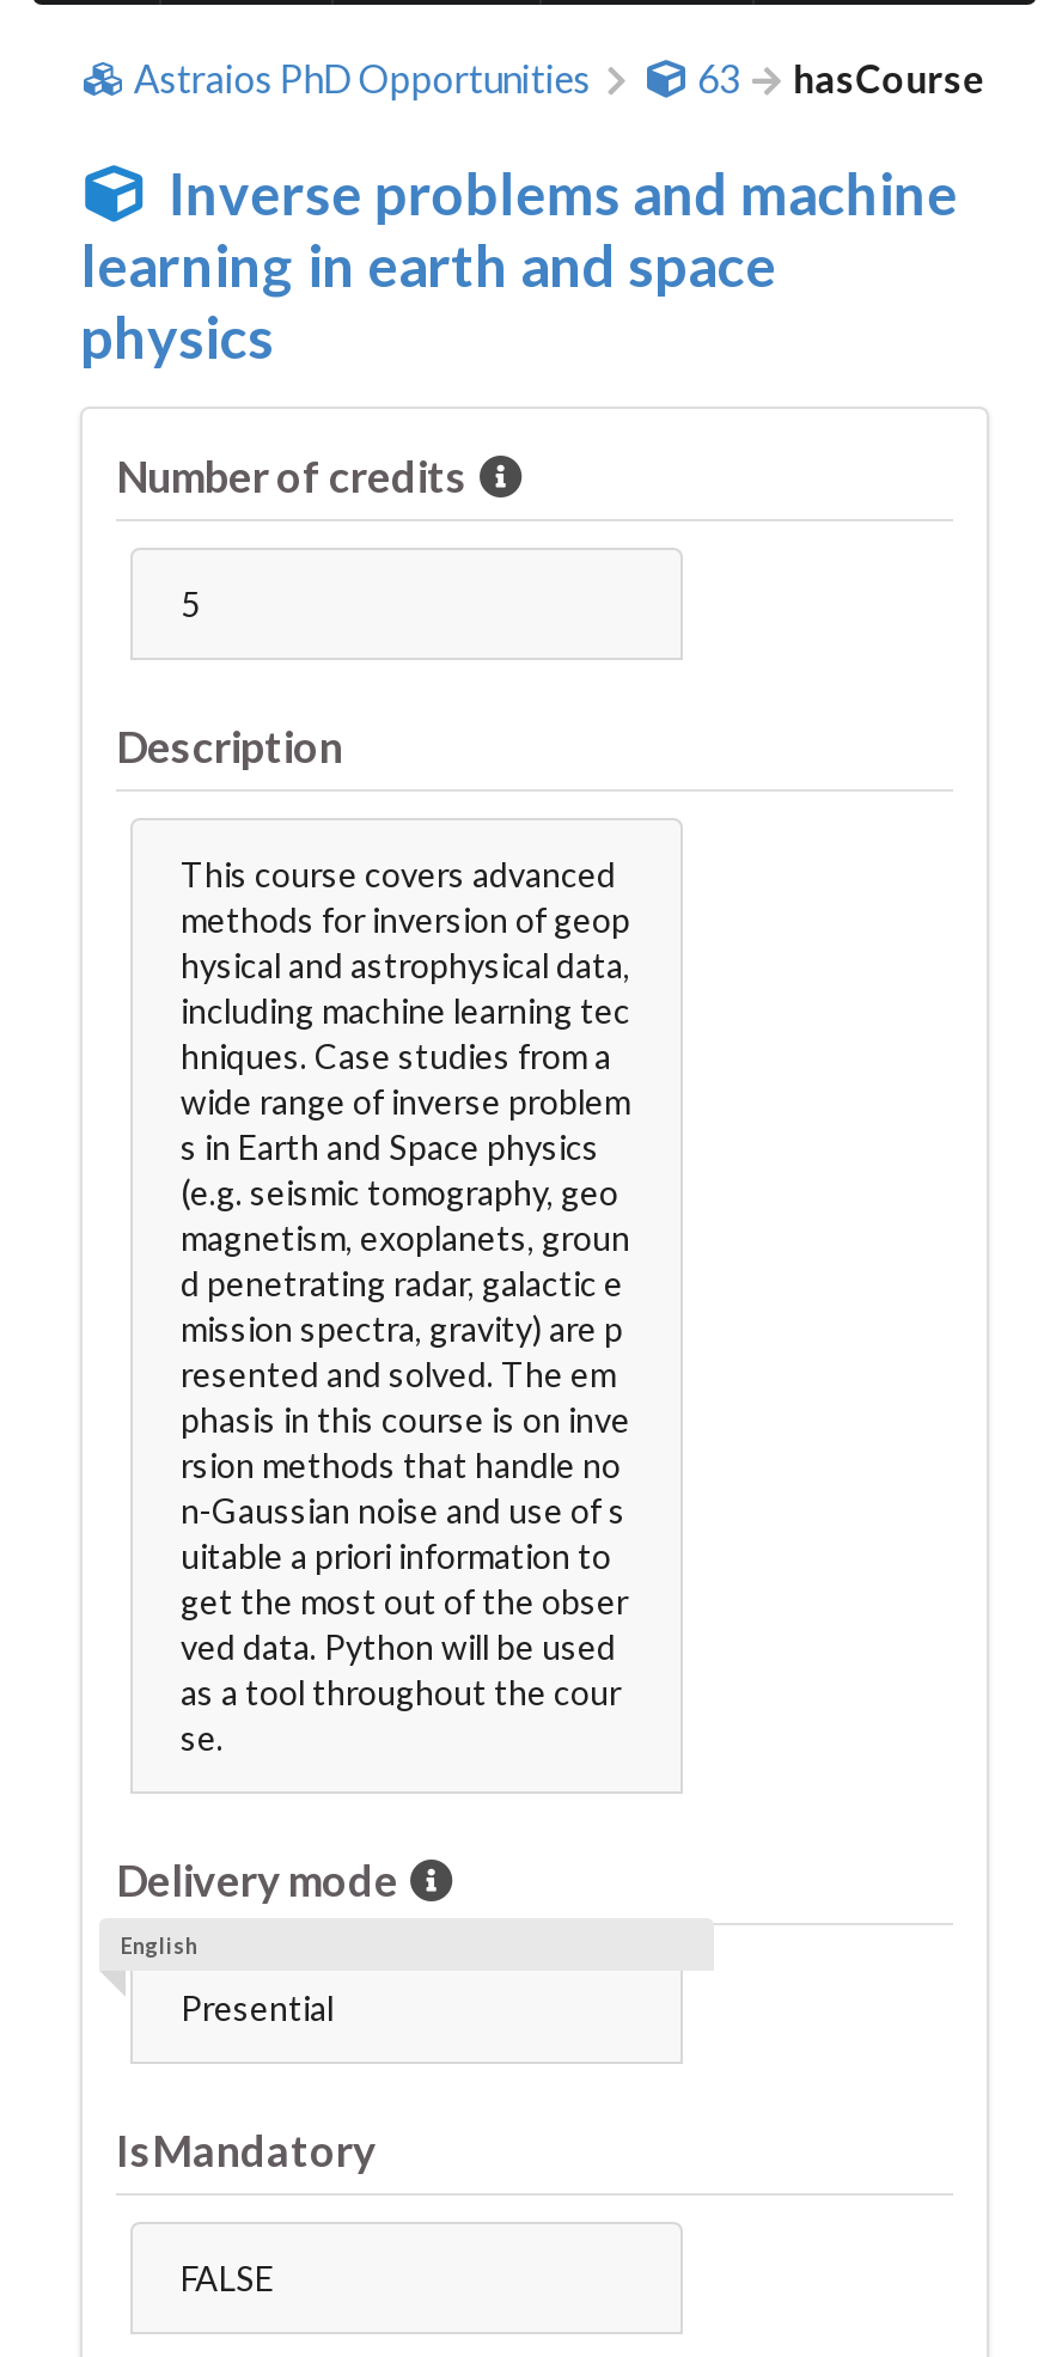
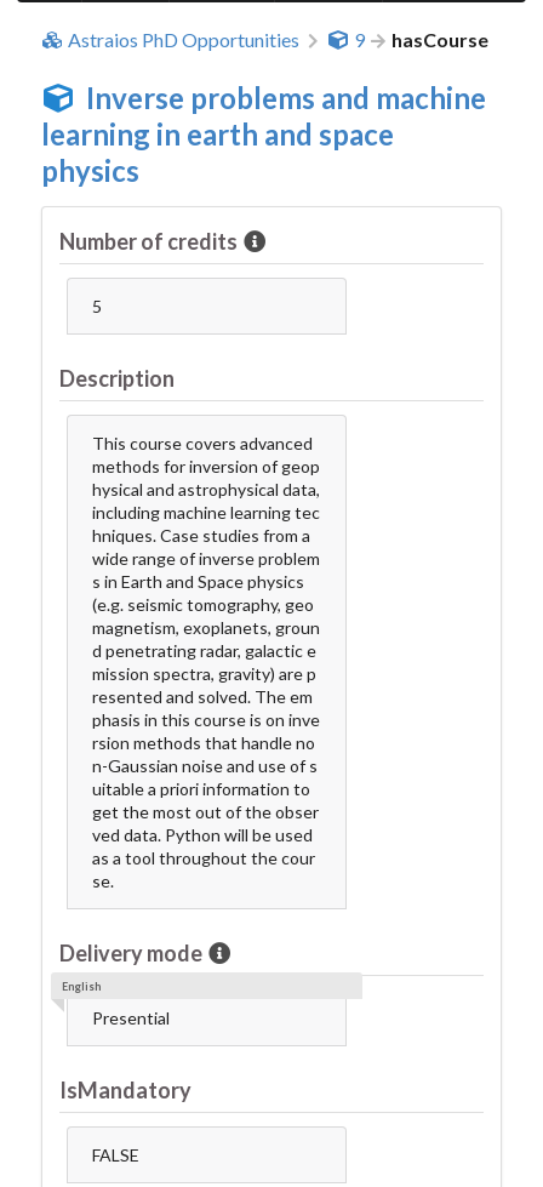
- 63 hasCourse
+ 9 hasCourse
